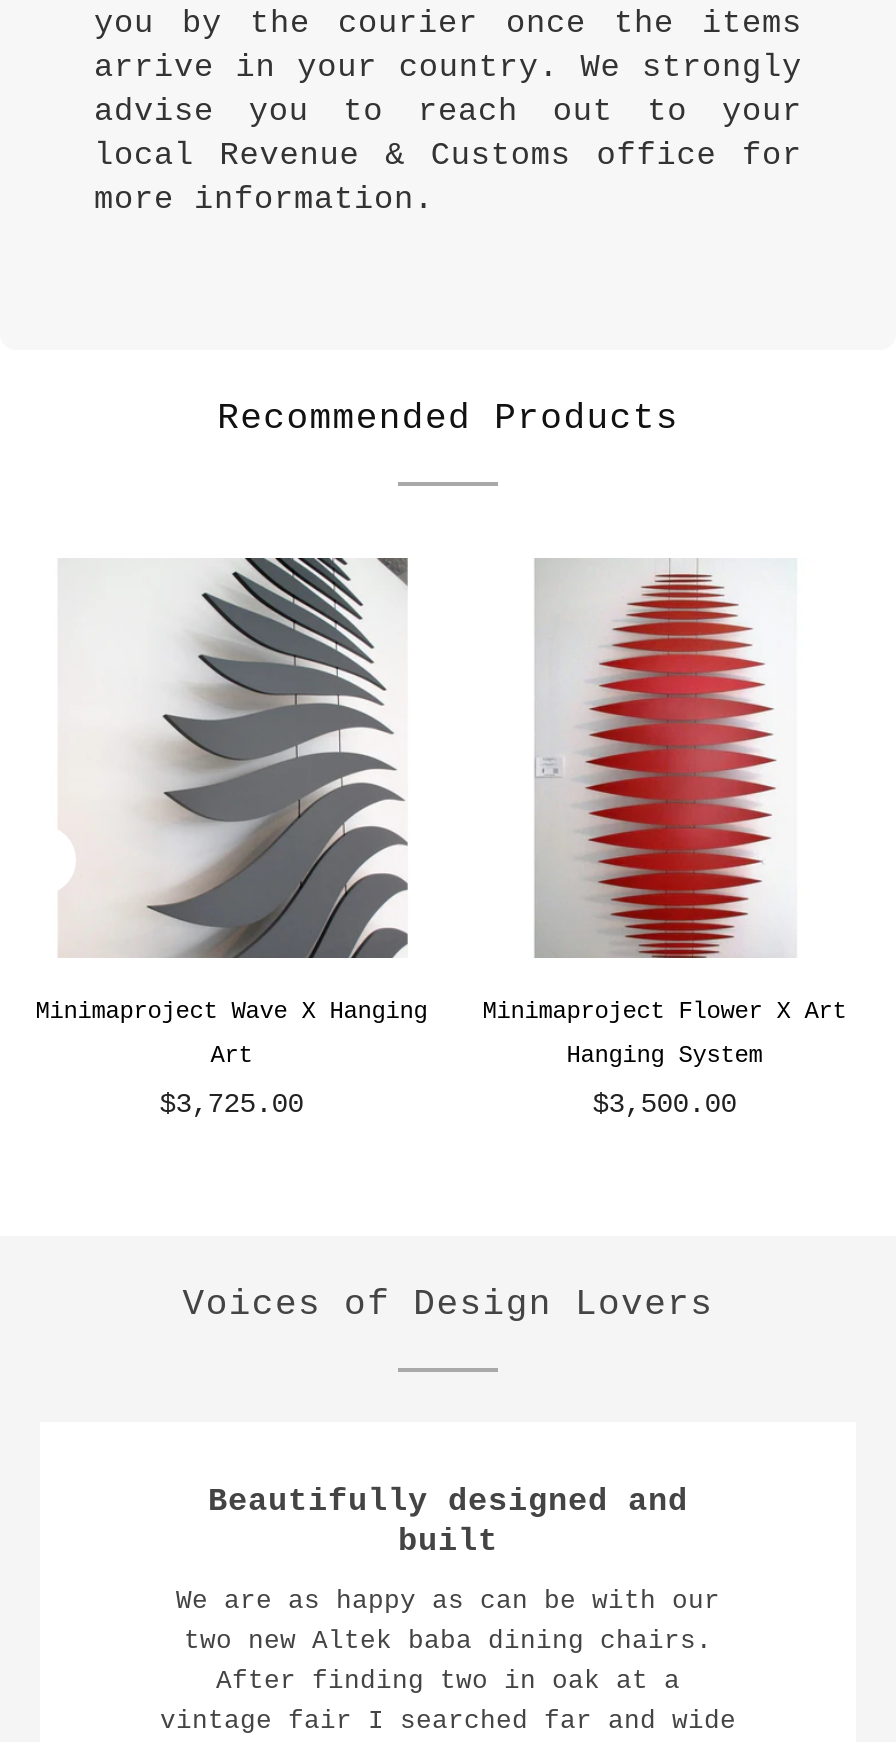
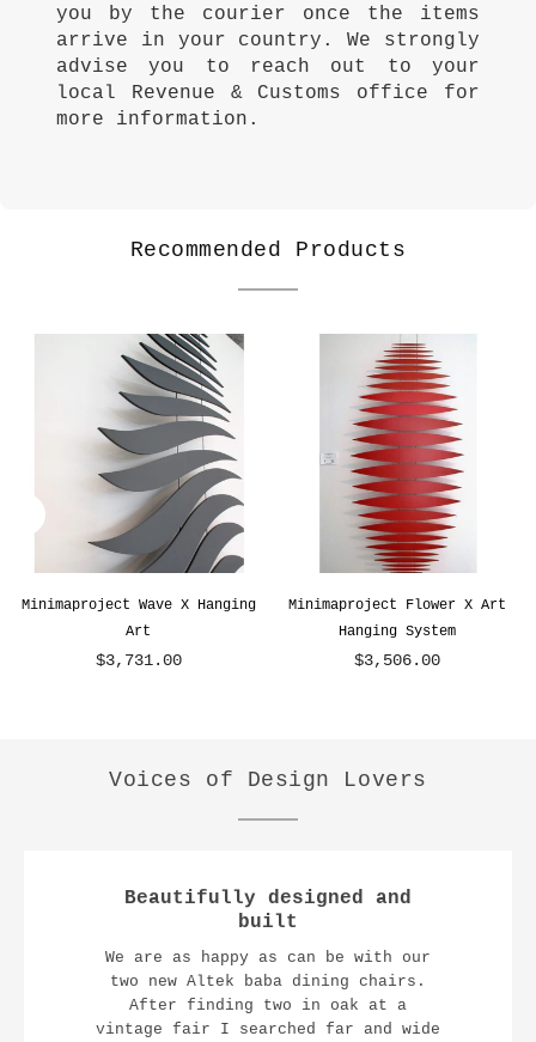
- $3,725.00
+ $3,731.00

- $3,500.00
+ $3,506.00
